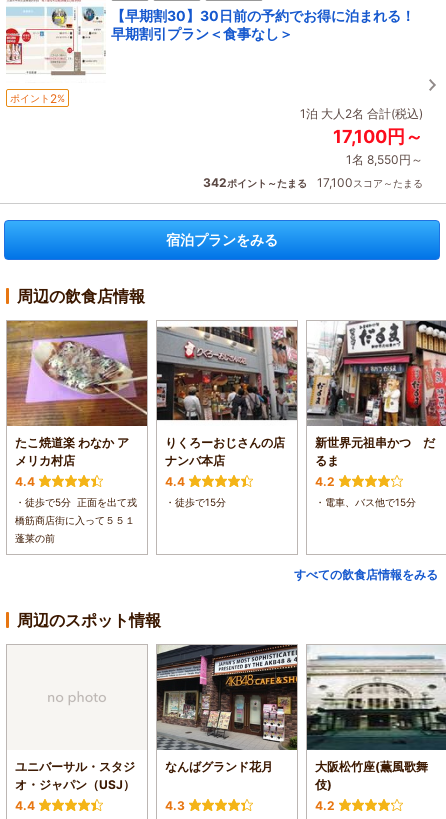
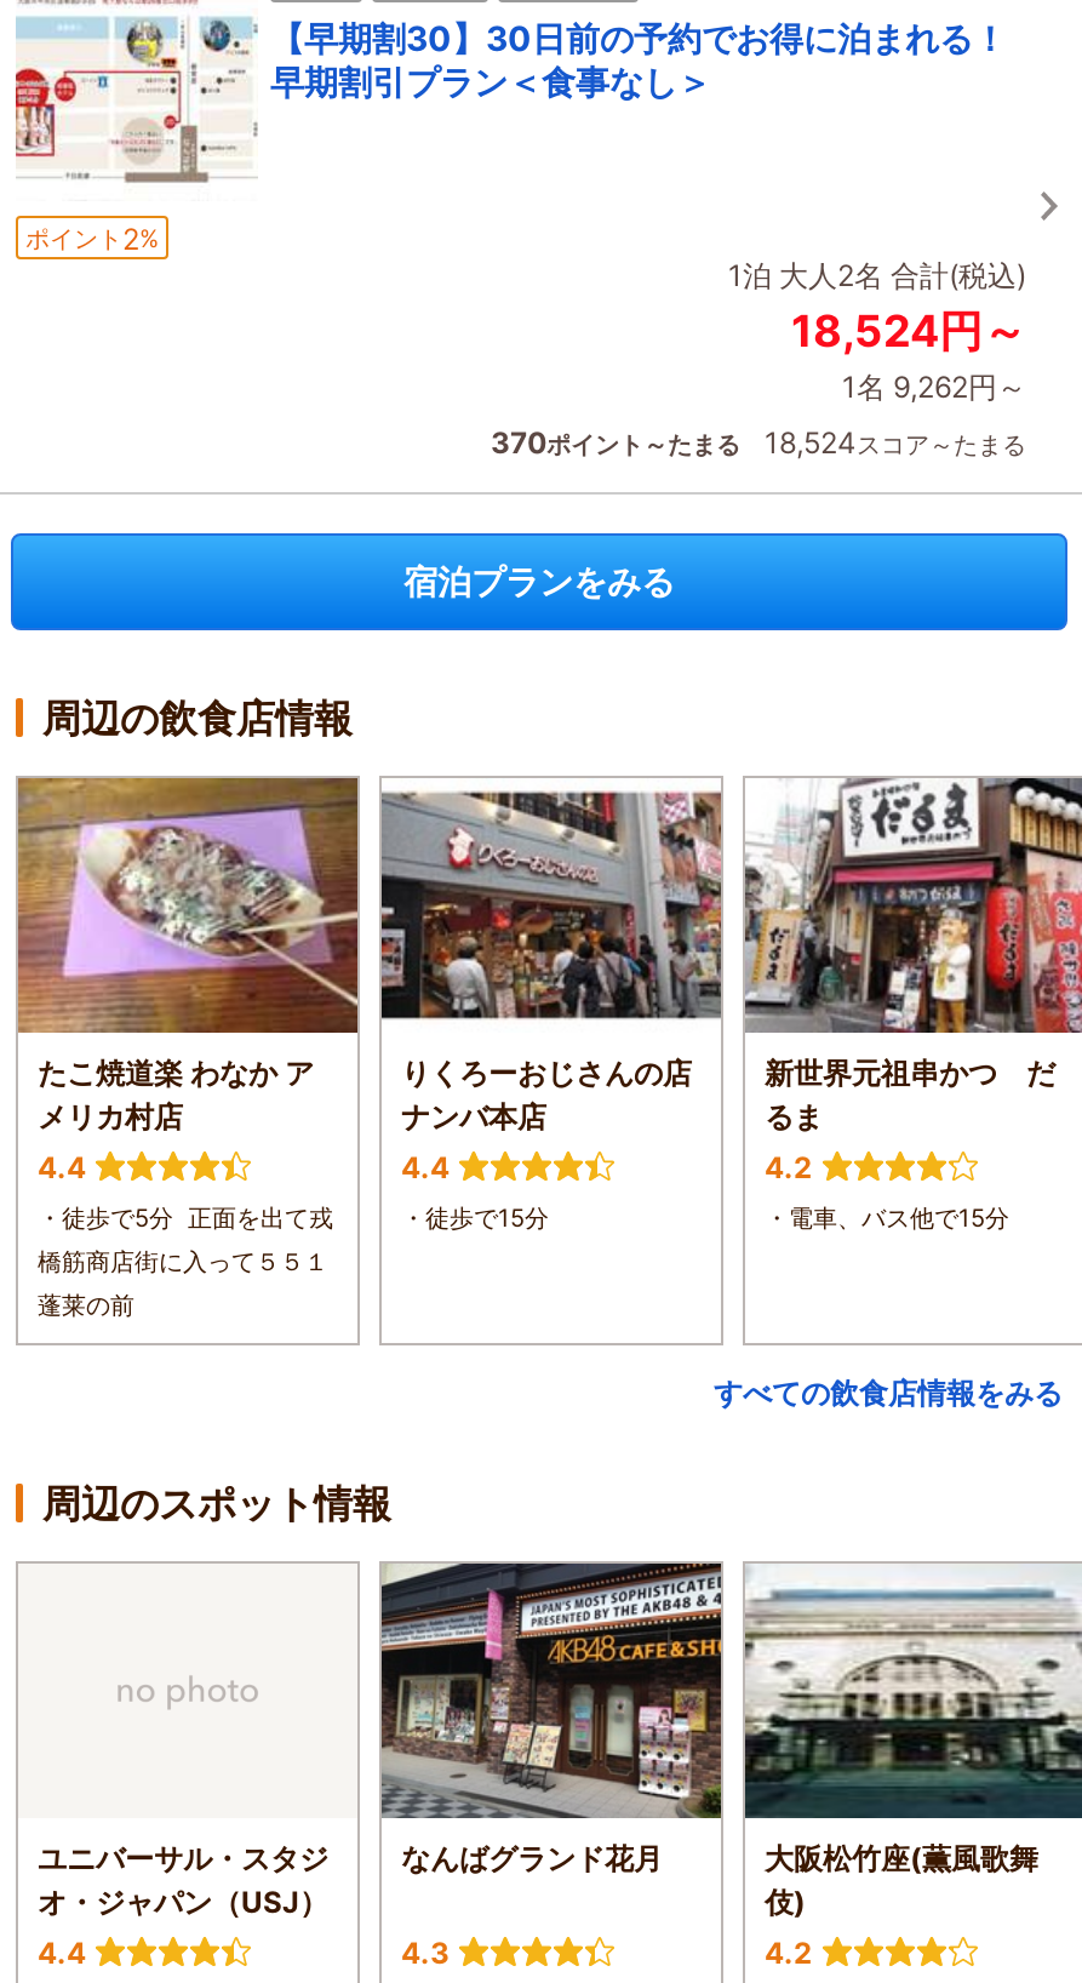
- 17,100円～
+ 18,524円～

- 1名 8,550円～
+ 1名 9,262円～

- 342ポイント～たまる 17,100スコア～たまる
+ 370ポイント～たまる 18,524スコア～たまる
